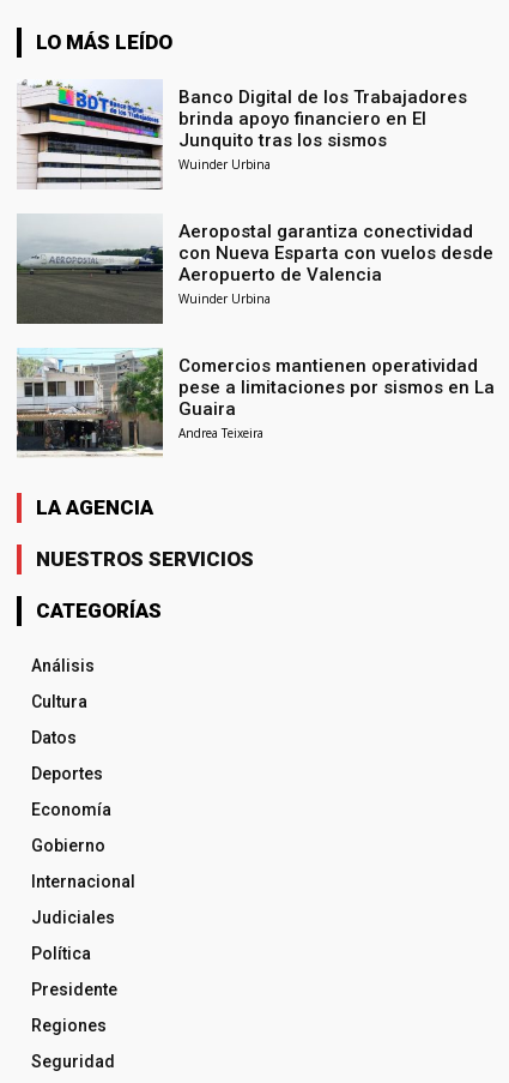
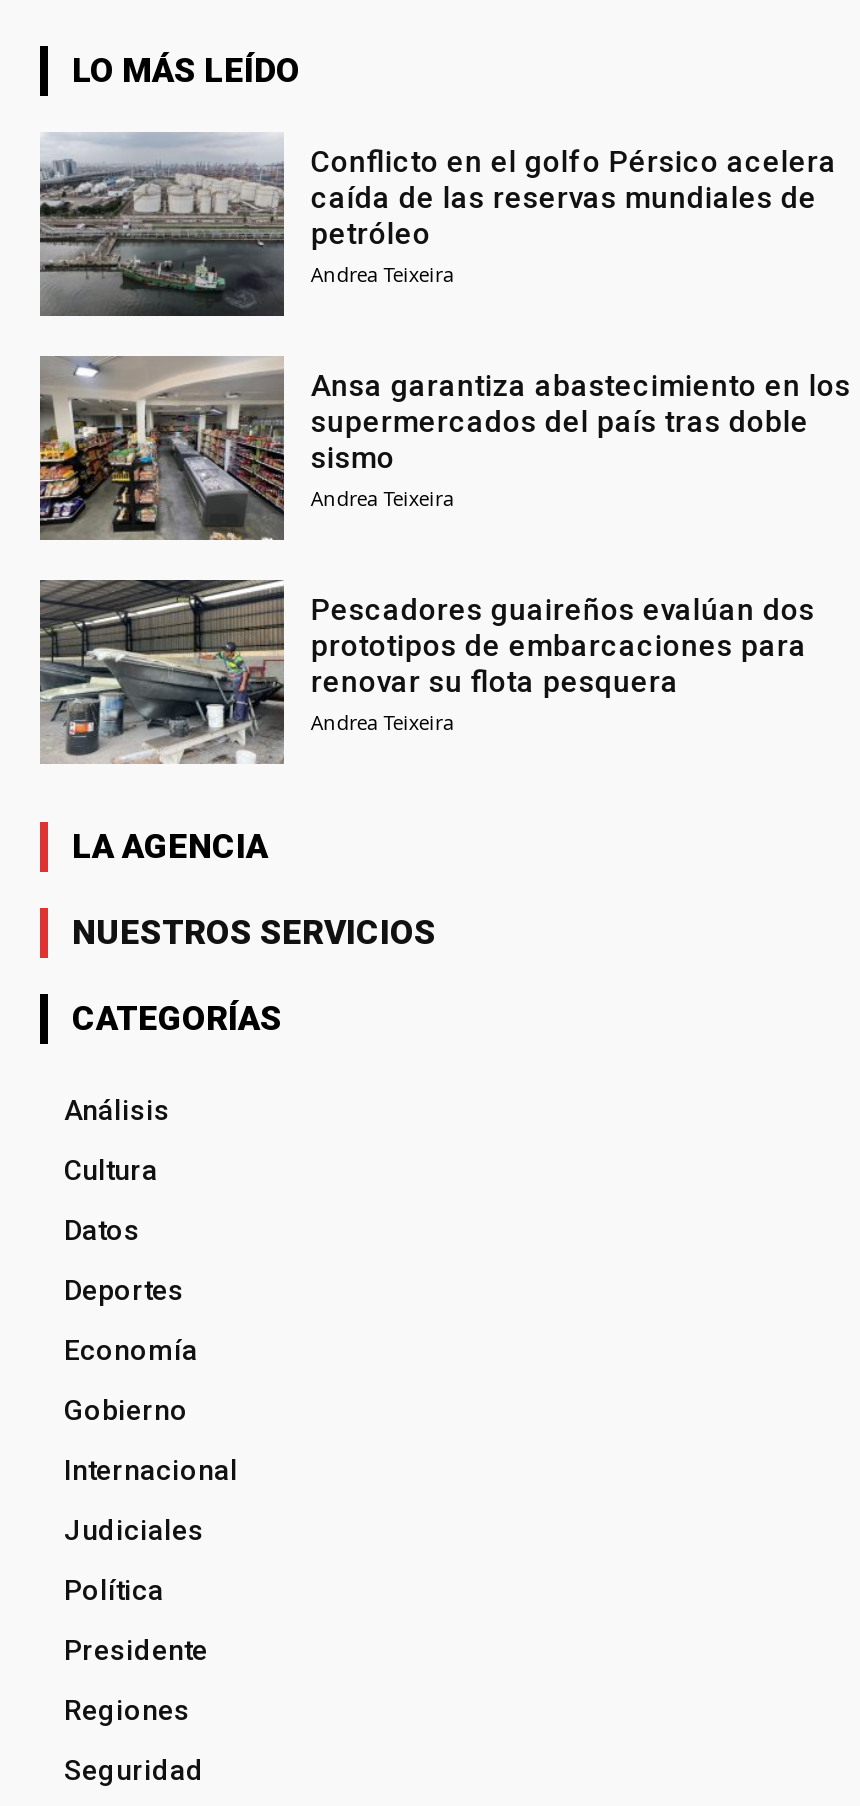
- [image]
- Banco Digital de los Trabajadores
- brinda apoyo financiero en El
- Junquito tras los sismos
- Wuinder Urbina
+ [image]
+ Conflicto en el golfo Pérsico acelera
+ caída de las reservas mundiales de
+ petróleo
+ Andrea Teixeira

- [image]
- Aeropostal garantiza conectividad
- con Nueva Esparta con vuelos desde
- Aeropuerto de Valencia
- Wuinder Urbina
+ [image]
+ Ansa garantiza abastecimiento en los
+ supermercados del país tras doble
+ sismo
+ Andrea Teixeira

- [image]
- Comercios mantienen operatividad
- pese a limitaciones por sismos en La
- Guaira
+ [image]
+ Pescadores guaireños evalúan dos
+ prototipos de embarcaciones para
+ renovar su flota pesquera
